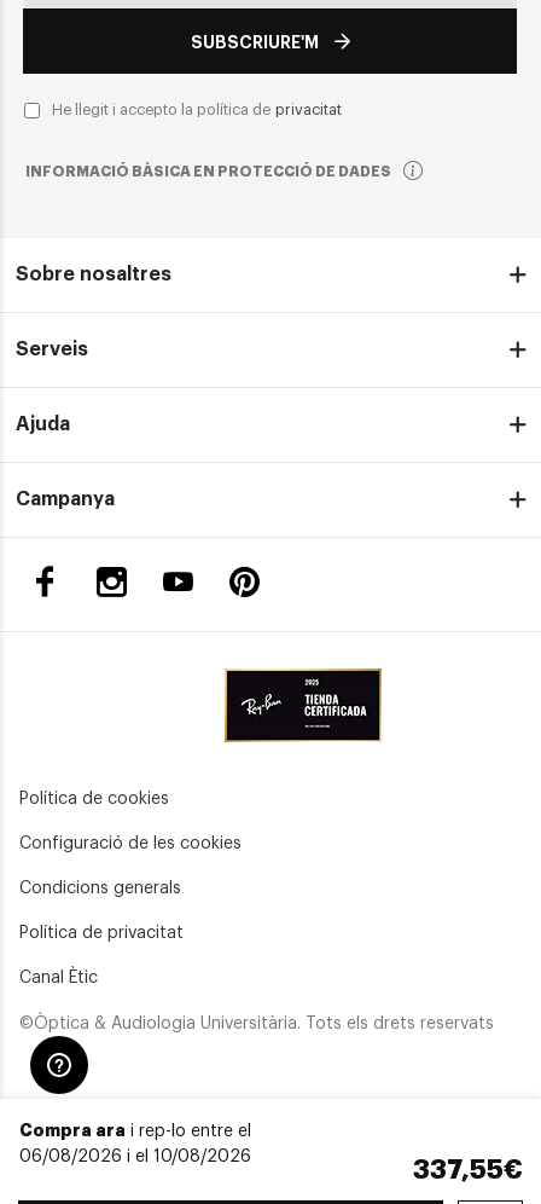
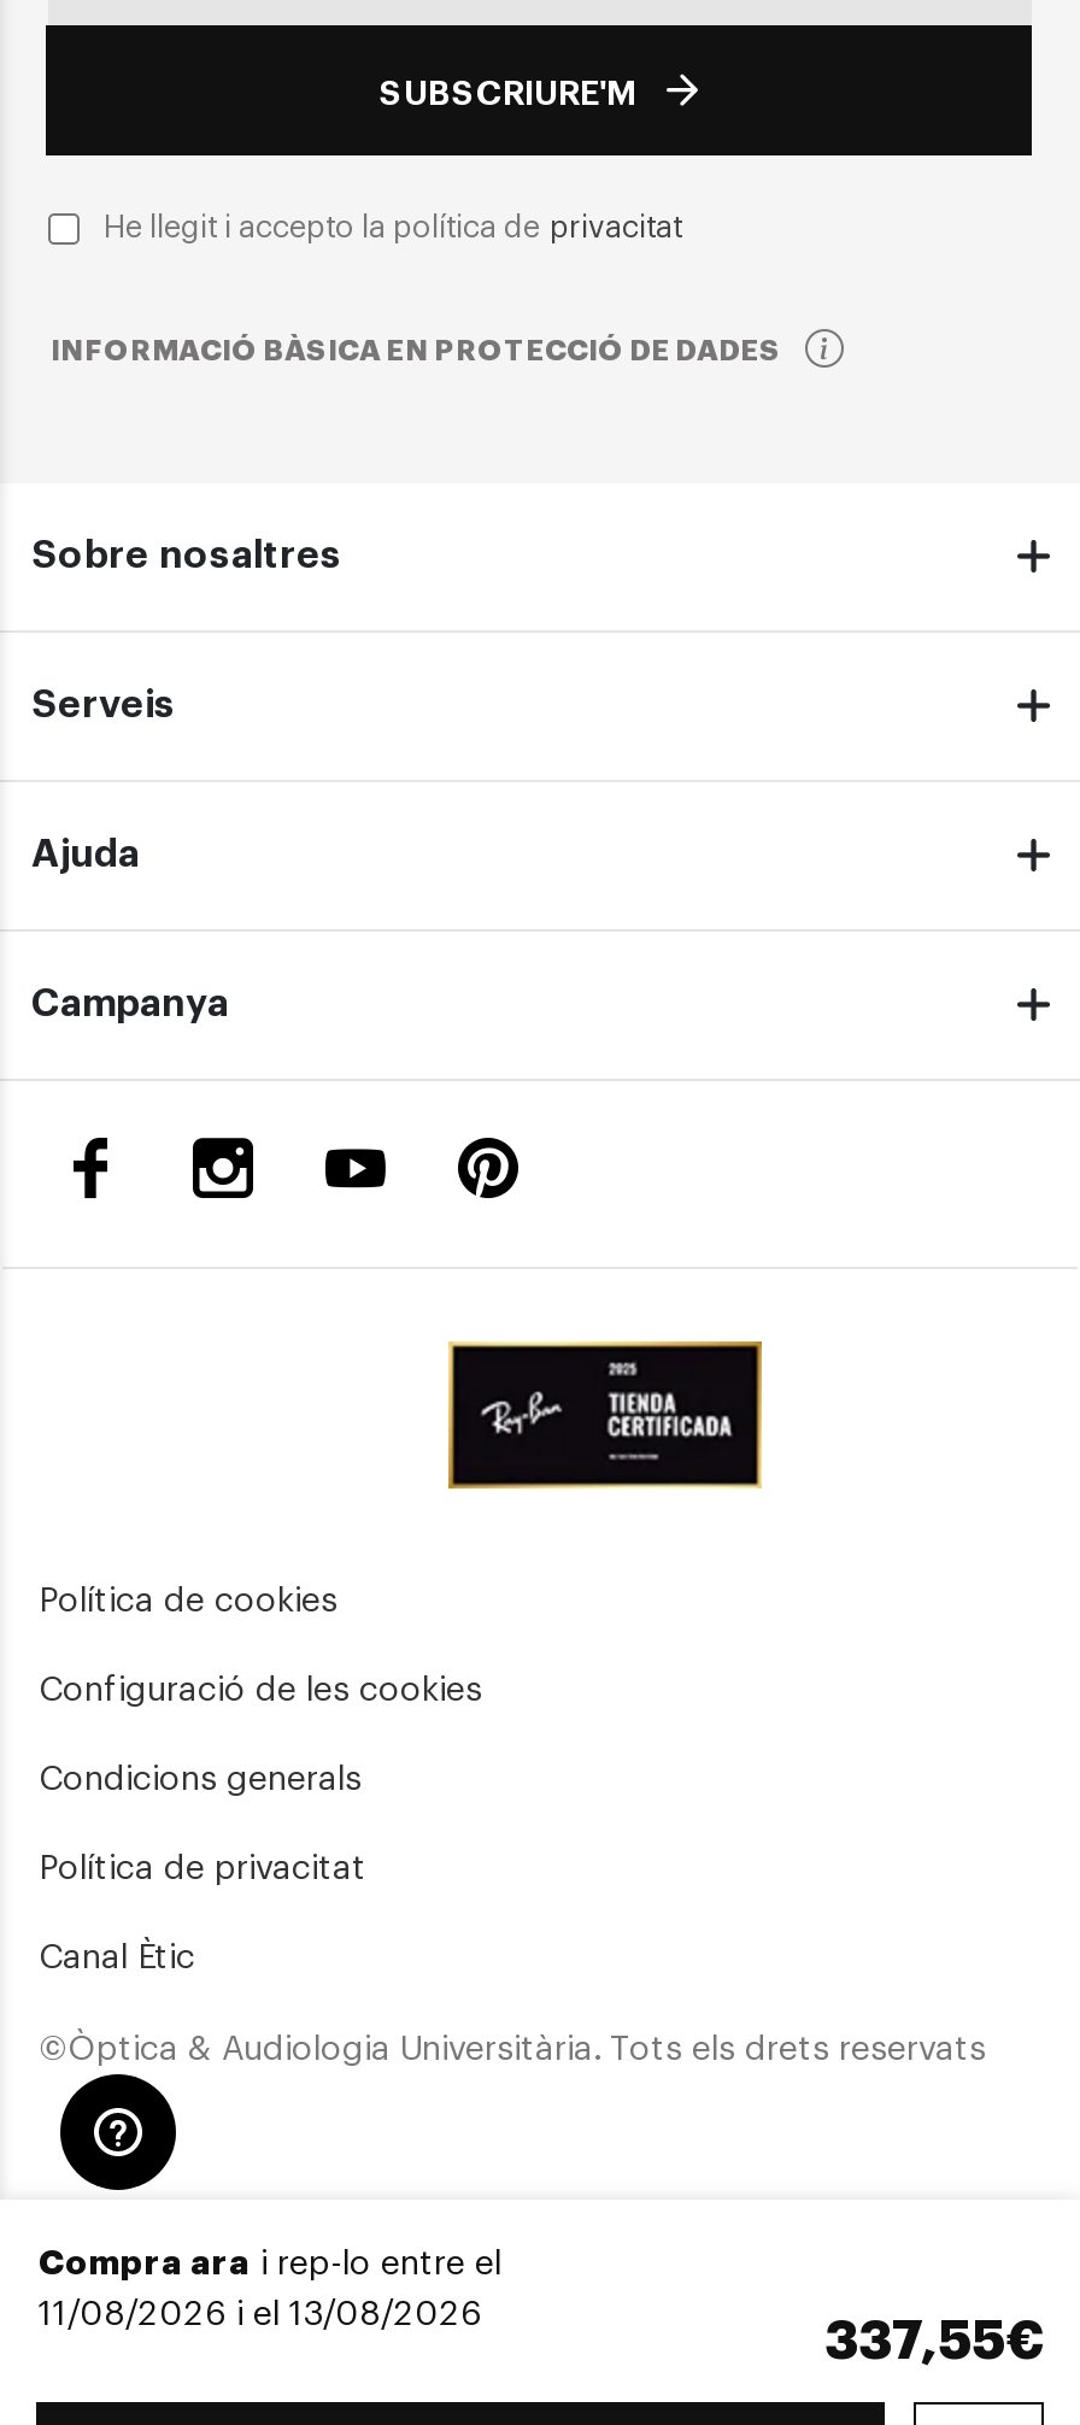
- 06/08/2026 i el 10/08/2026
+ 11/08/2026 i el 13/08/2026
